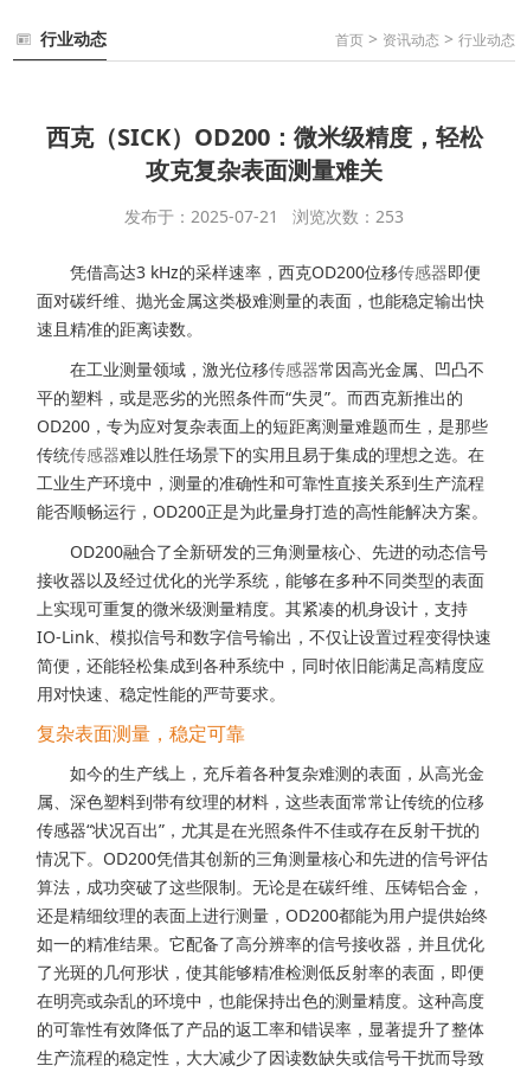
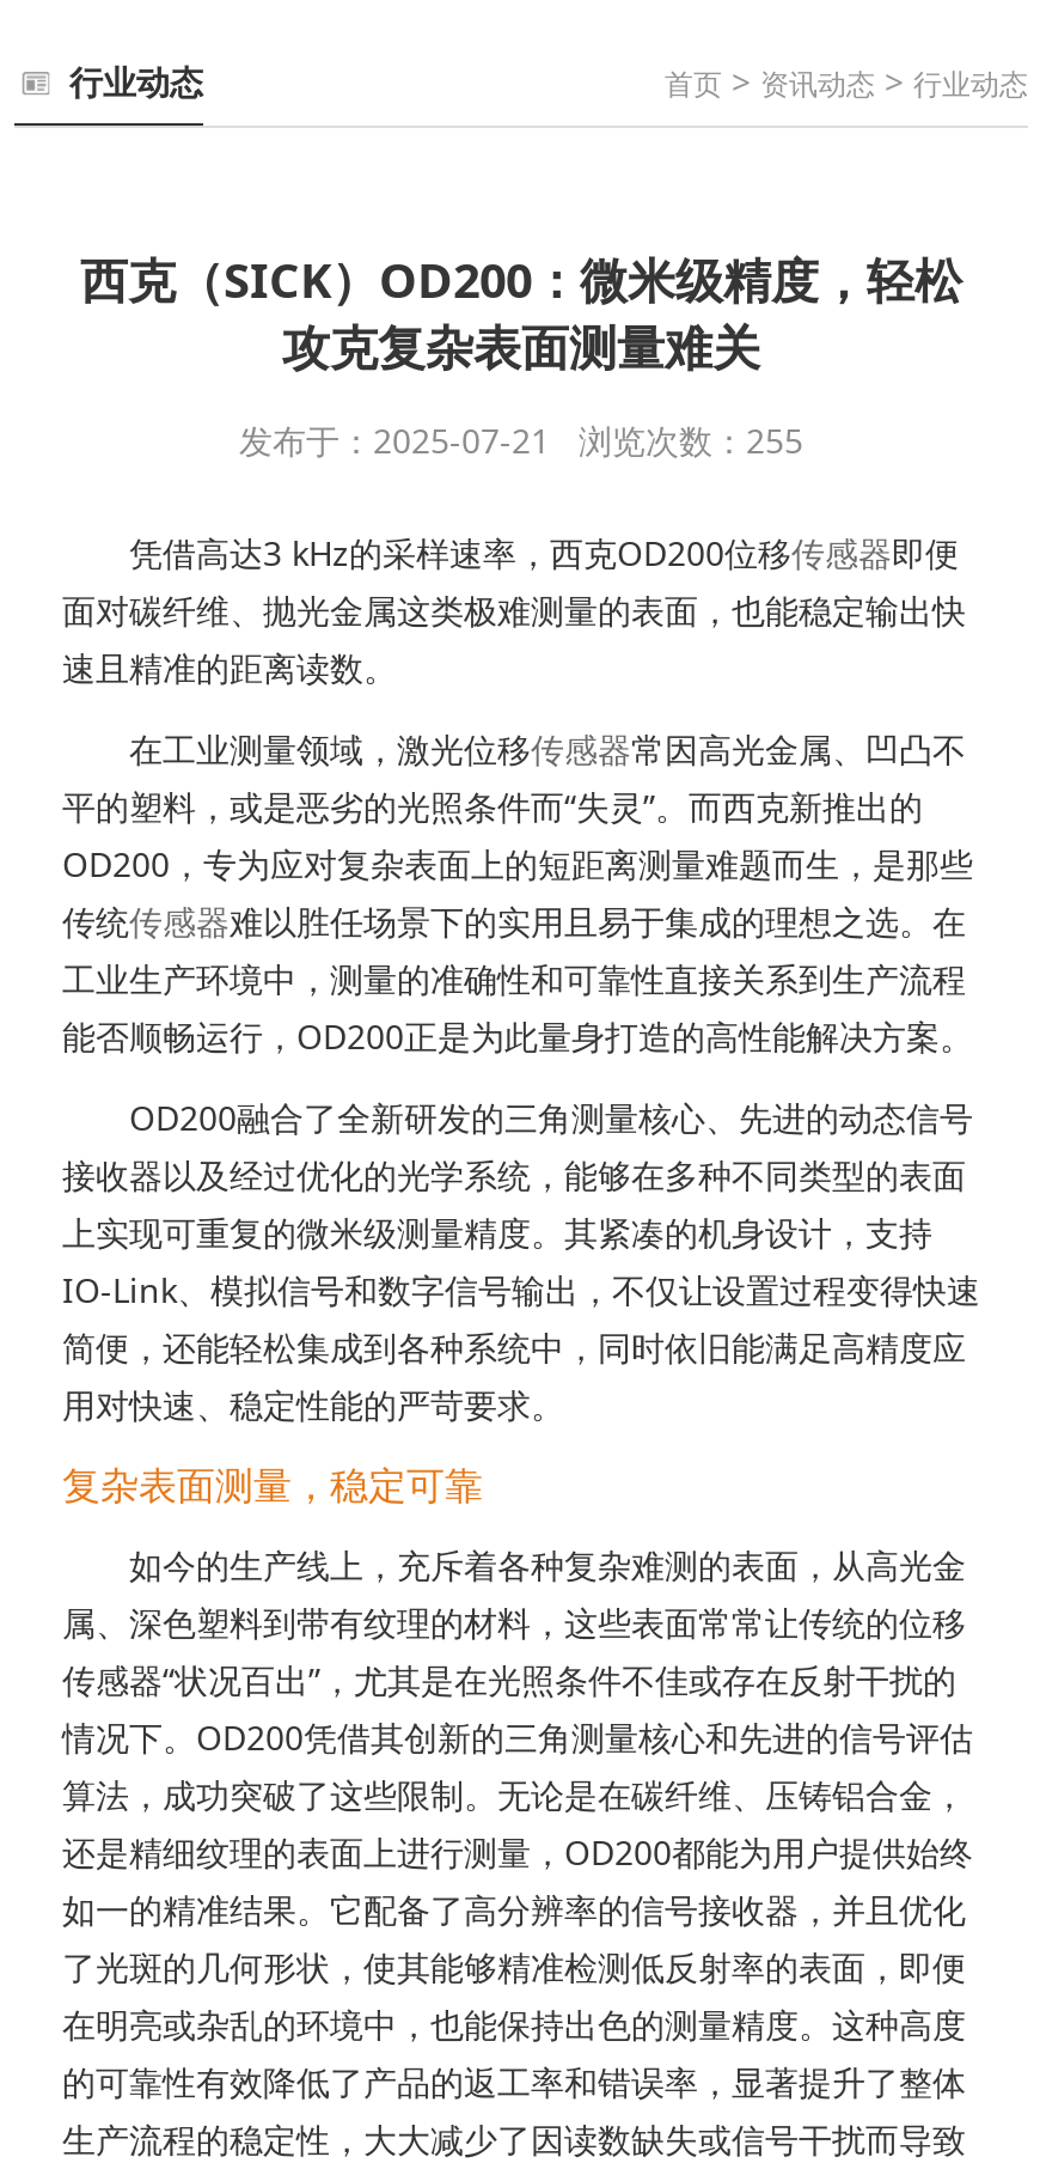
- 发布于：2025-07-21 浏览次数：253
+ 发布于：2025-07-21 浏览次数：255
